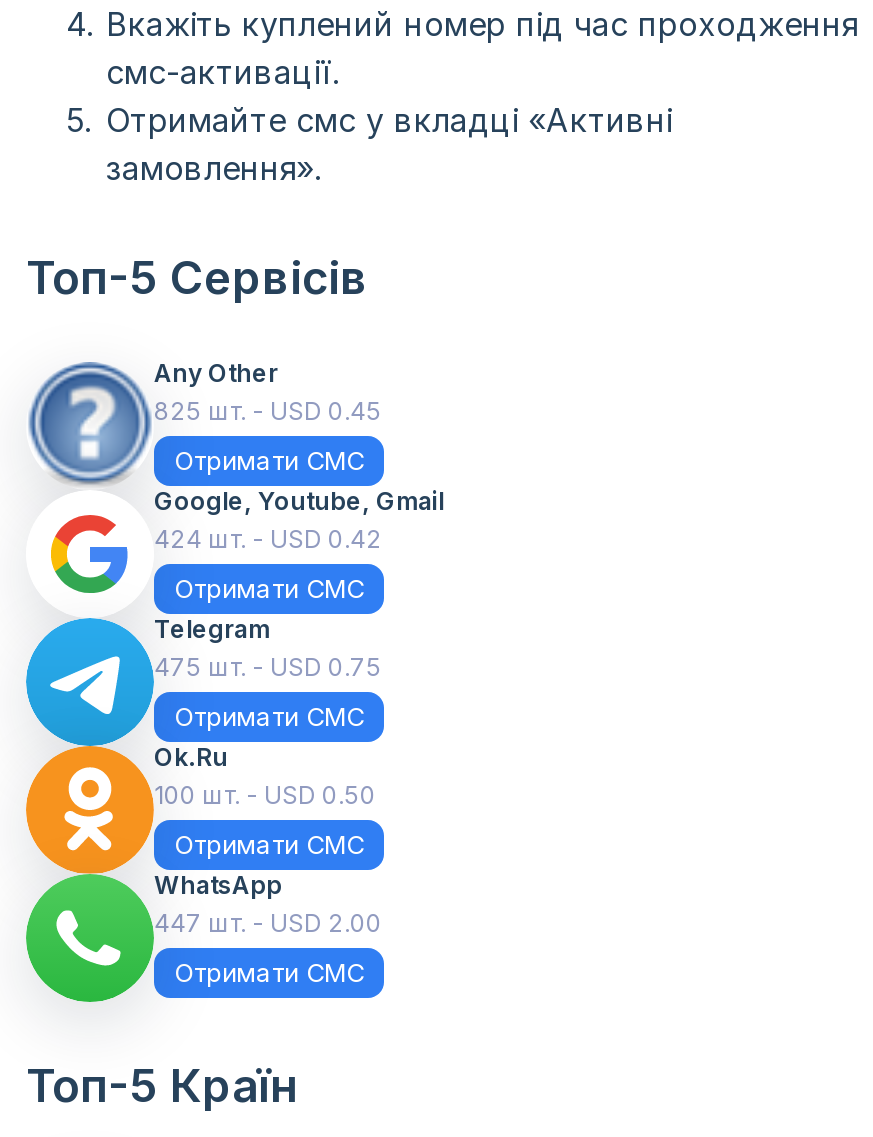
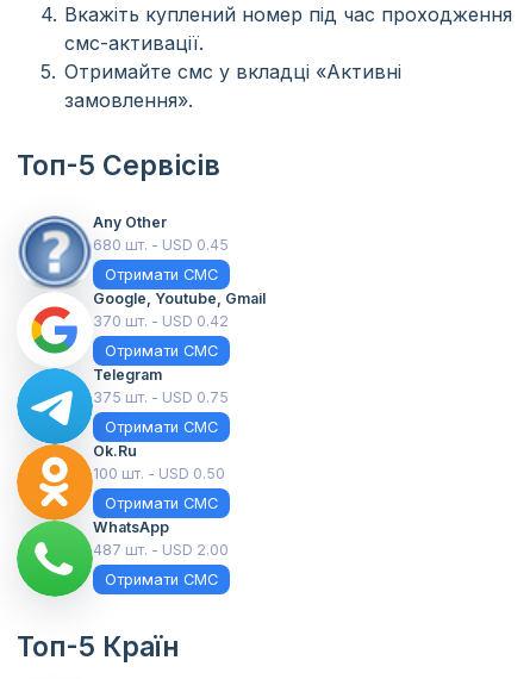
- 825 шт. - USD 0.45
+ 680 шт. - USD 0.45

- 424 шт. - USD 0.42
+ 370 шт. - USD 0.42

- 475 шт. - USD 0.75
+ 375 шт. - USD 0.75

- 447 шт. - USD 2.00
+ 487 шт. - USD 2.00
